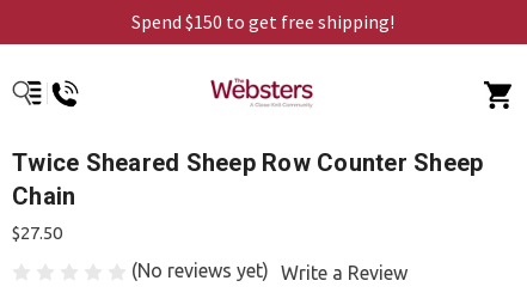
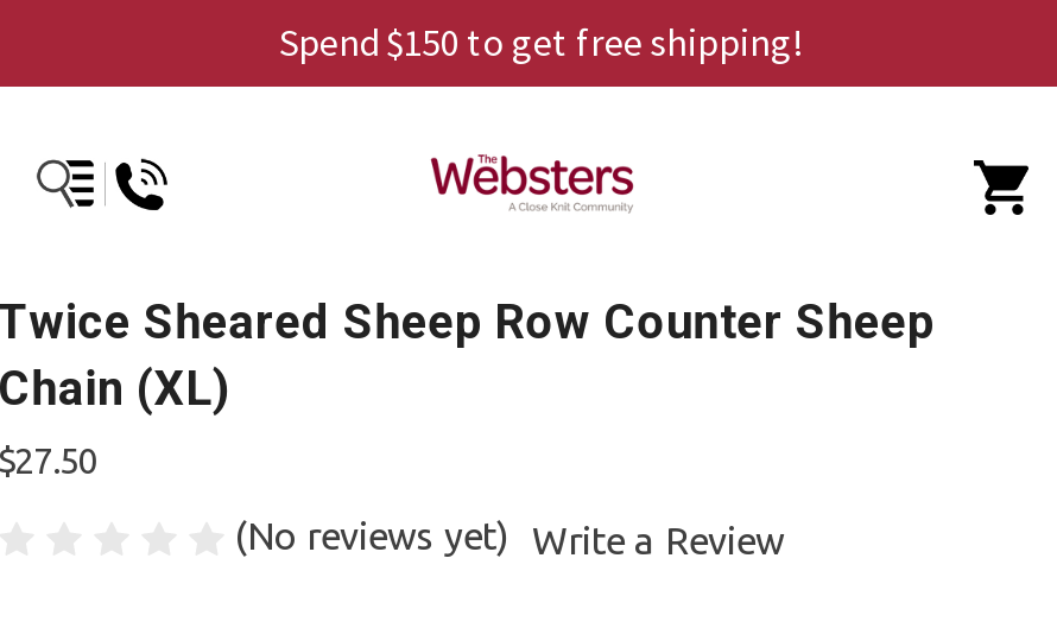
- Chain
+ Chain (XL)
